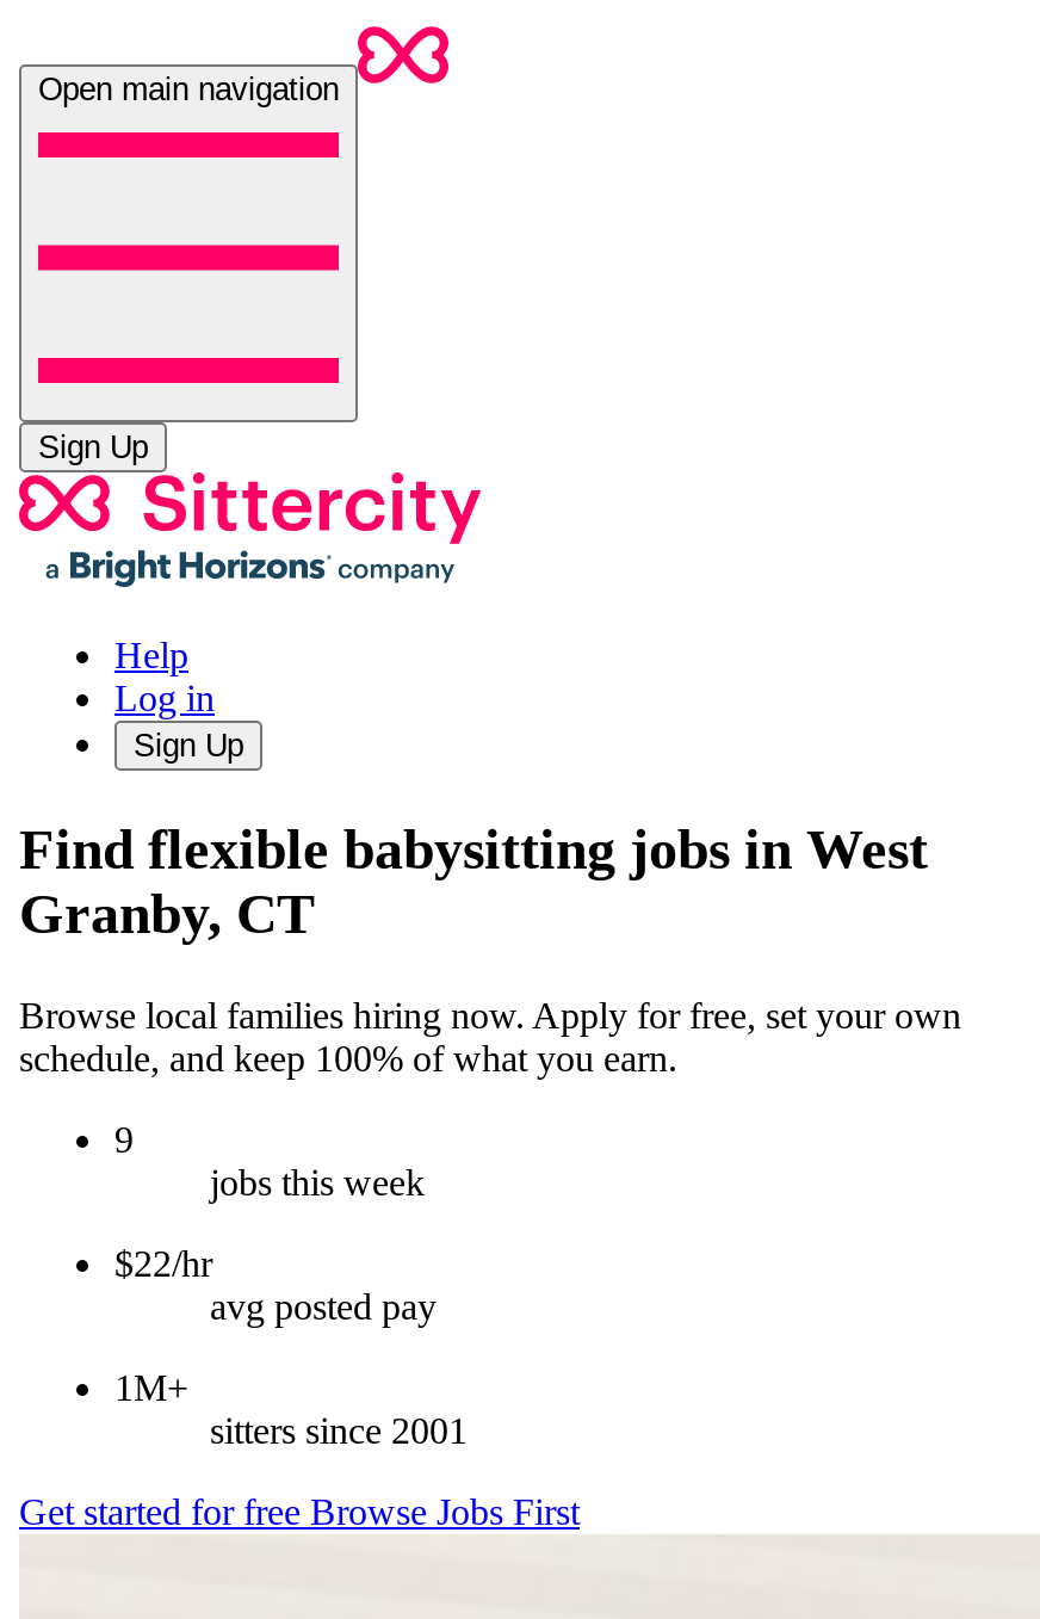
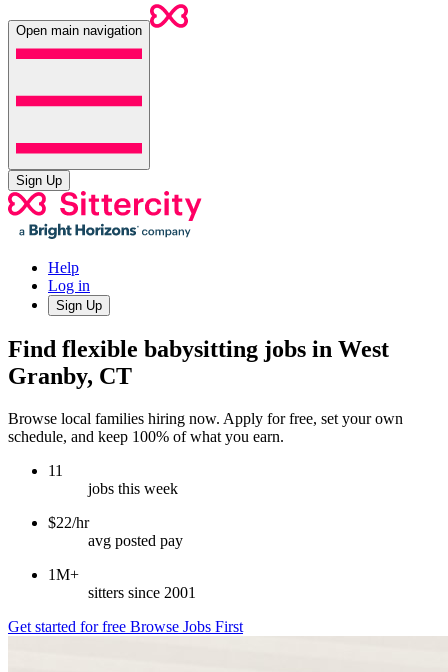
- 9
+ 11
